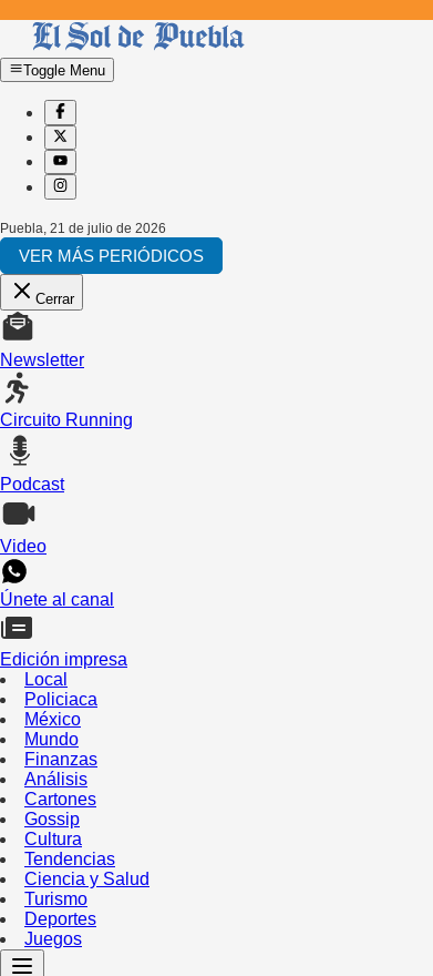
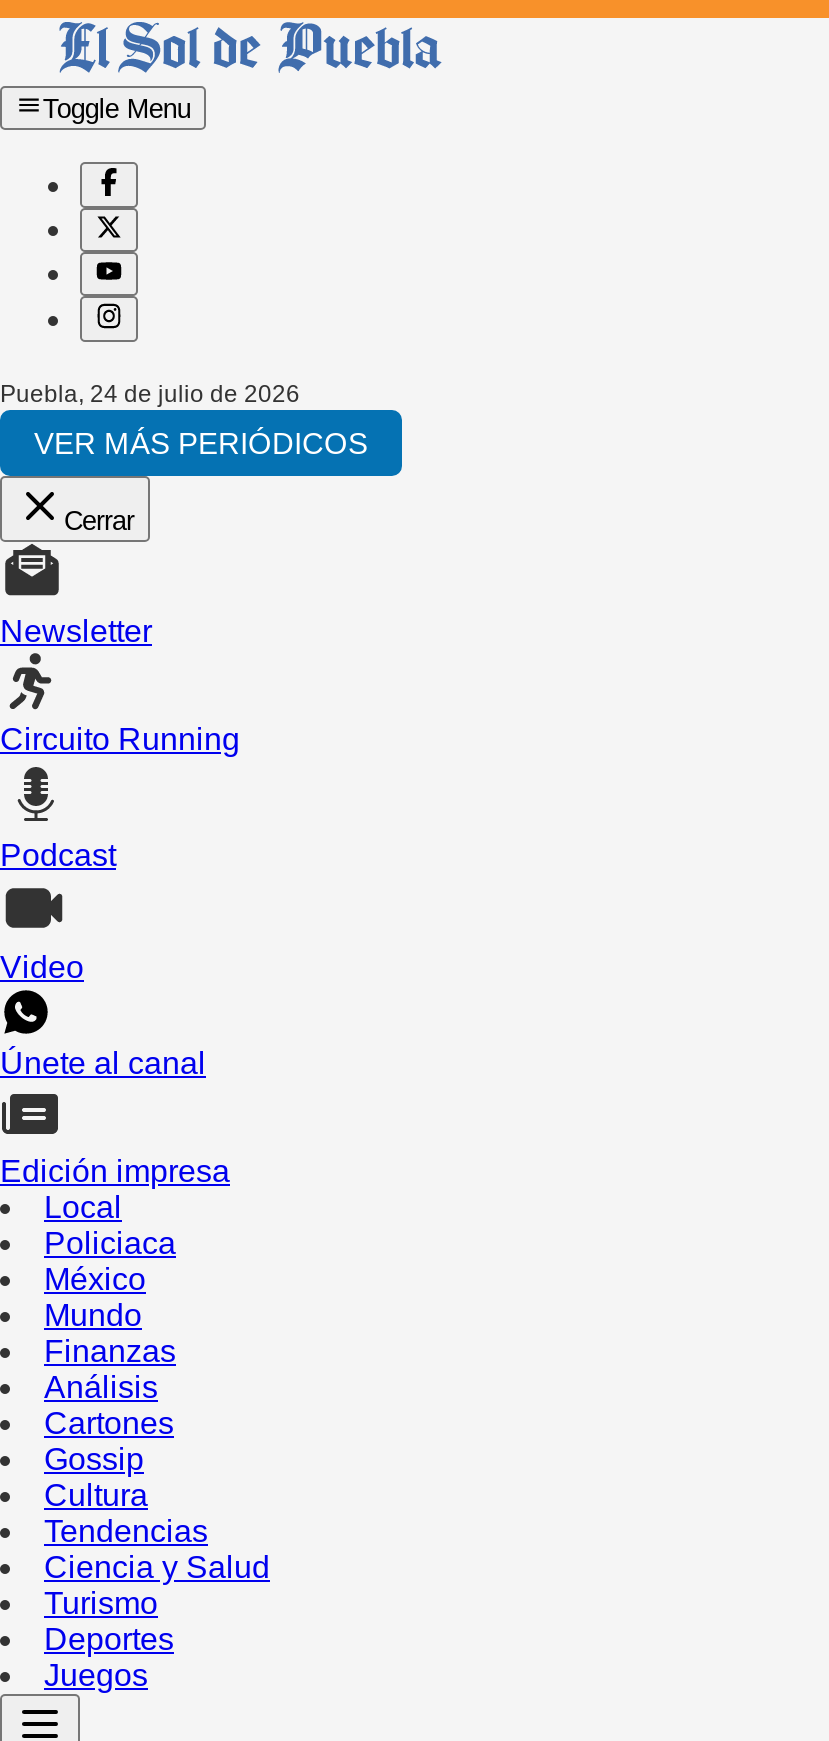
- Puebla, 21 de julio de 2026
+ Puebla, 24 de julio de 2026
